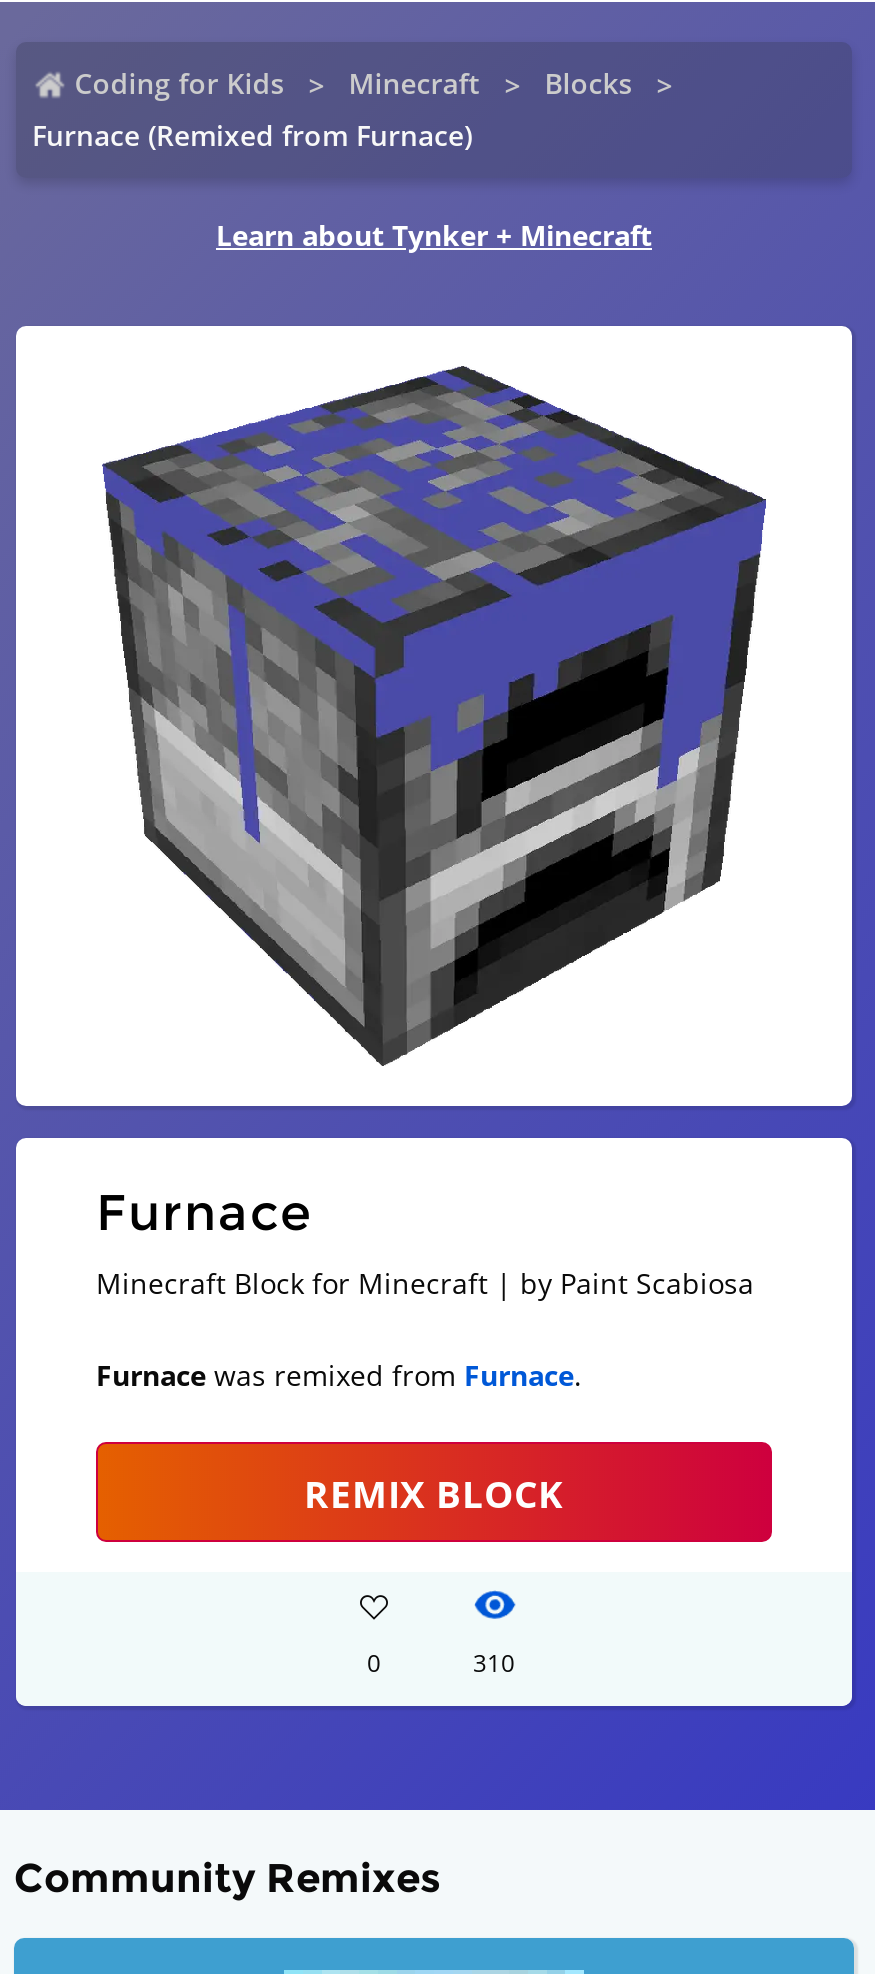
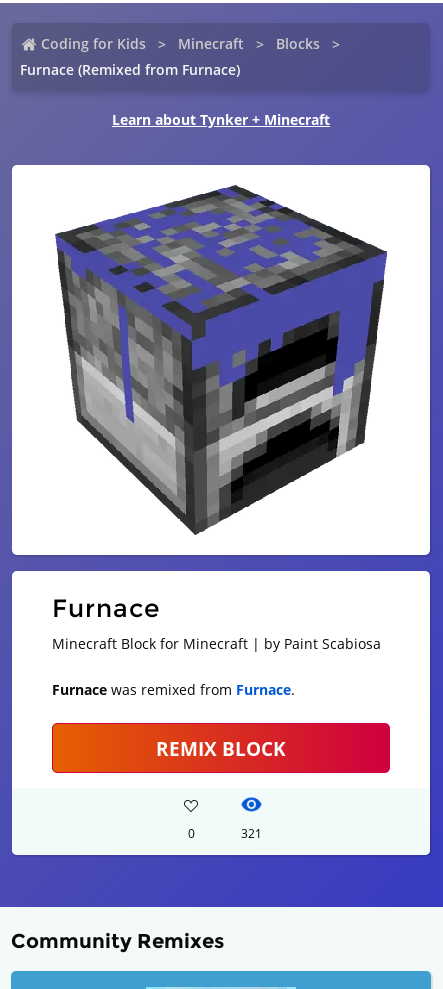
- 310
+ 321
